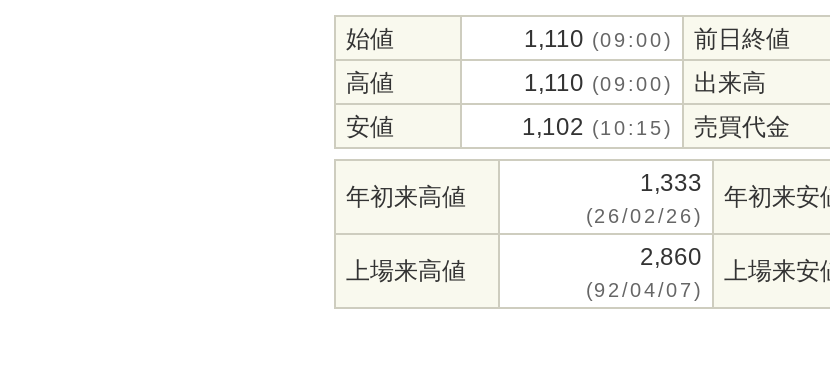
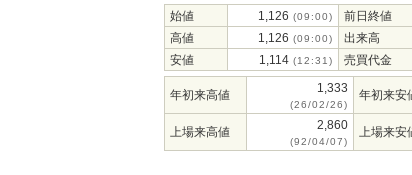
- 1,110 (09:00) 前日終値
+ 1,126 (09:00) 前日終値

- 1,110 (09:00) 出来高
+ 1,126 (09:00) 出来高

- 1,102 (10:15) 売買代金
+ 1,114 (12:31) 売買代金
